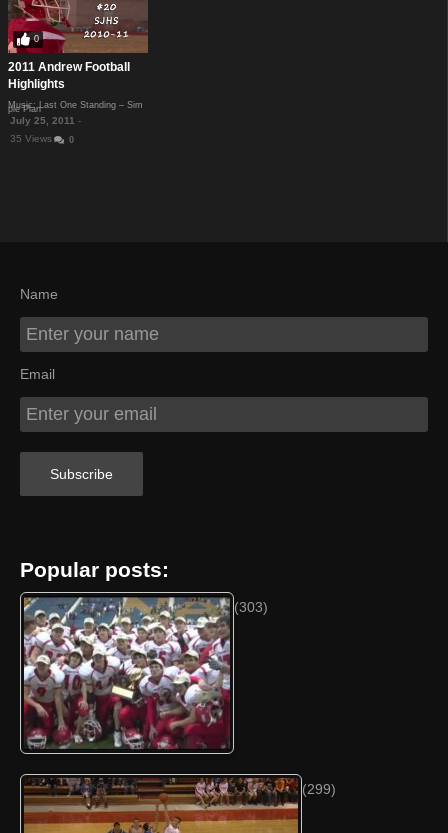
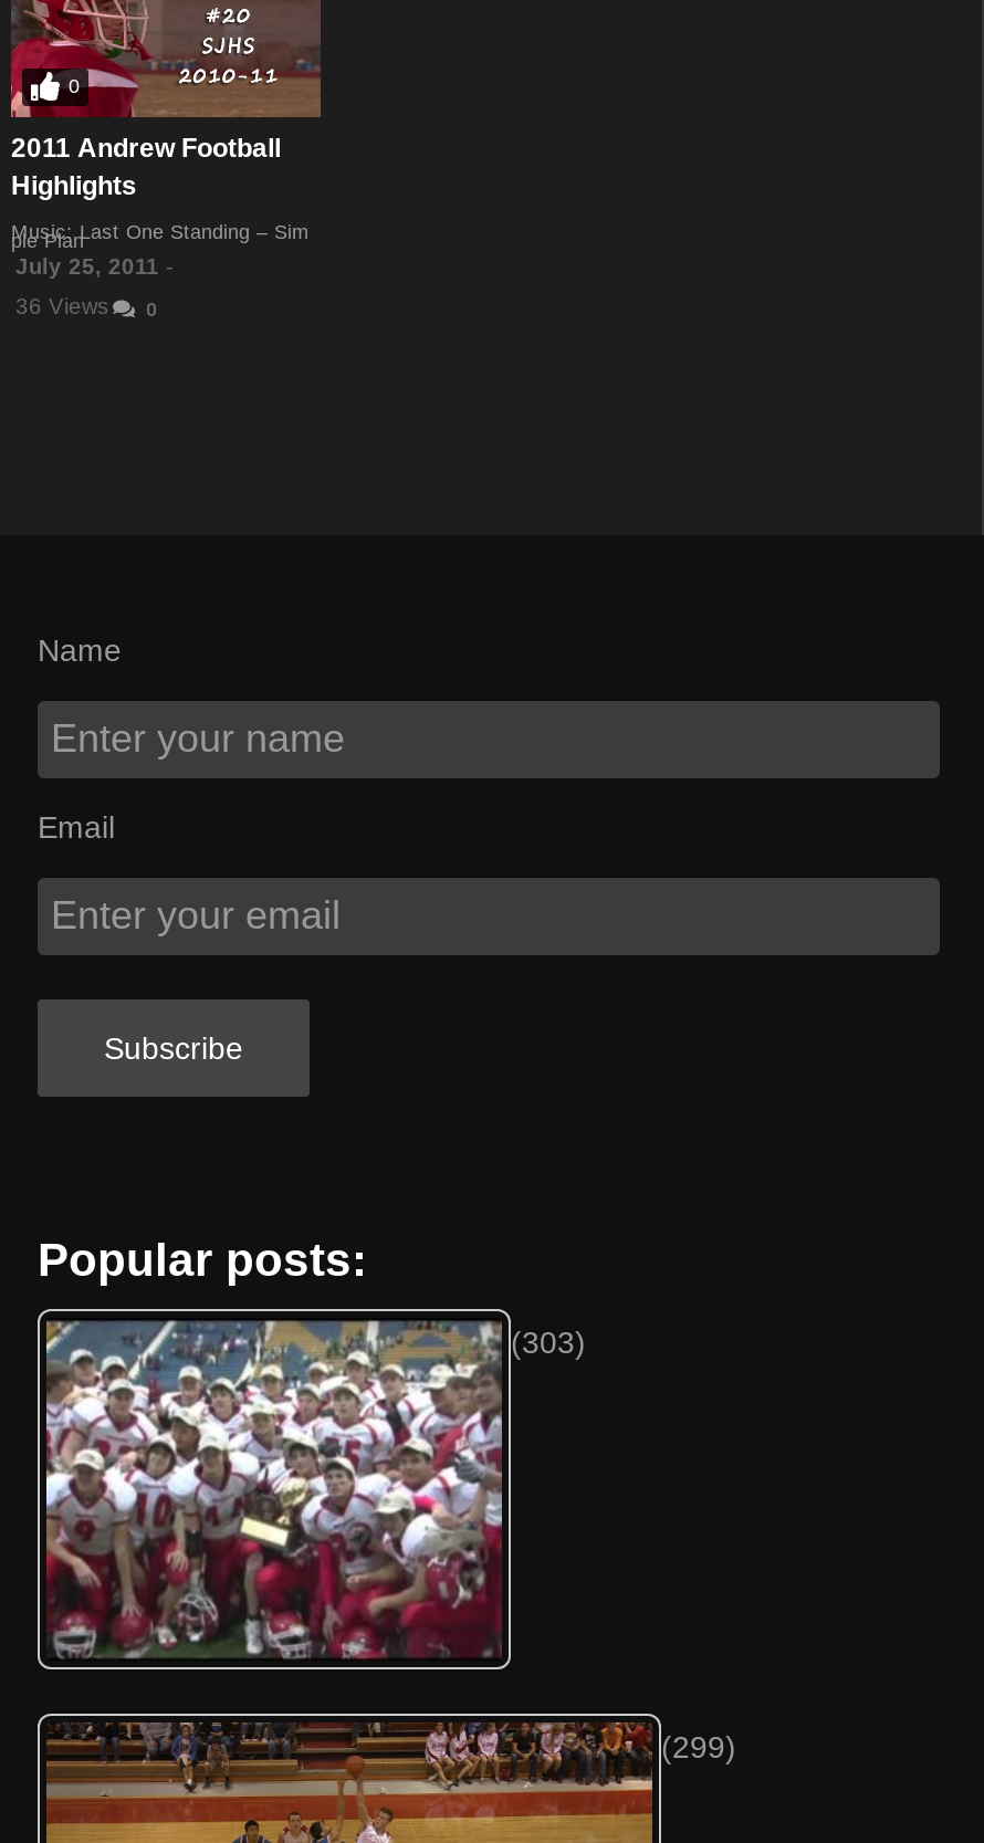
- 35
+ 36
